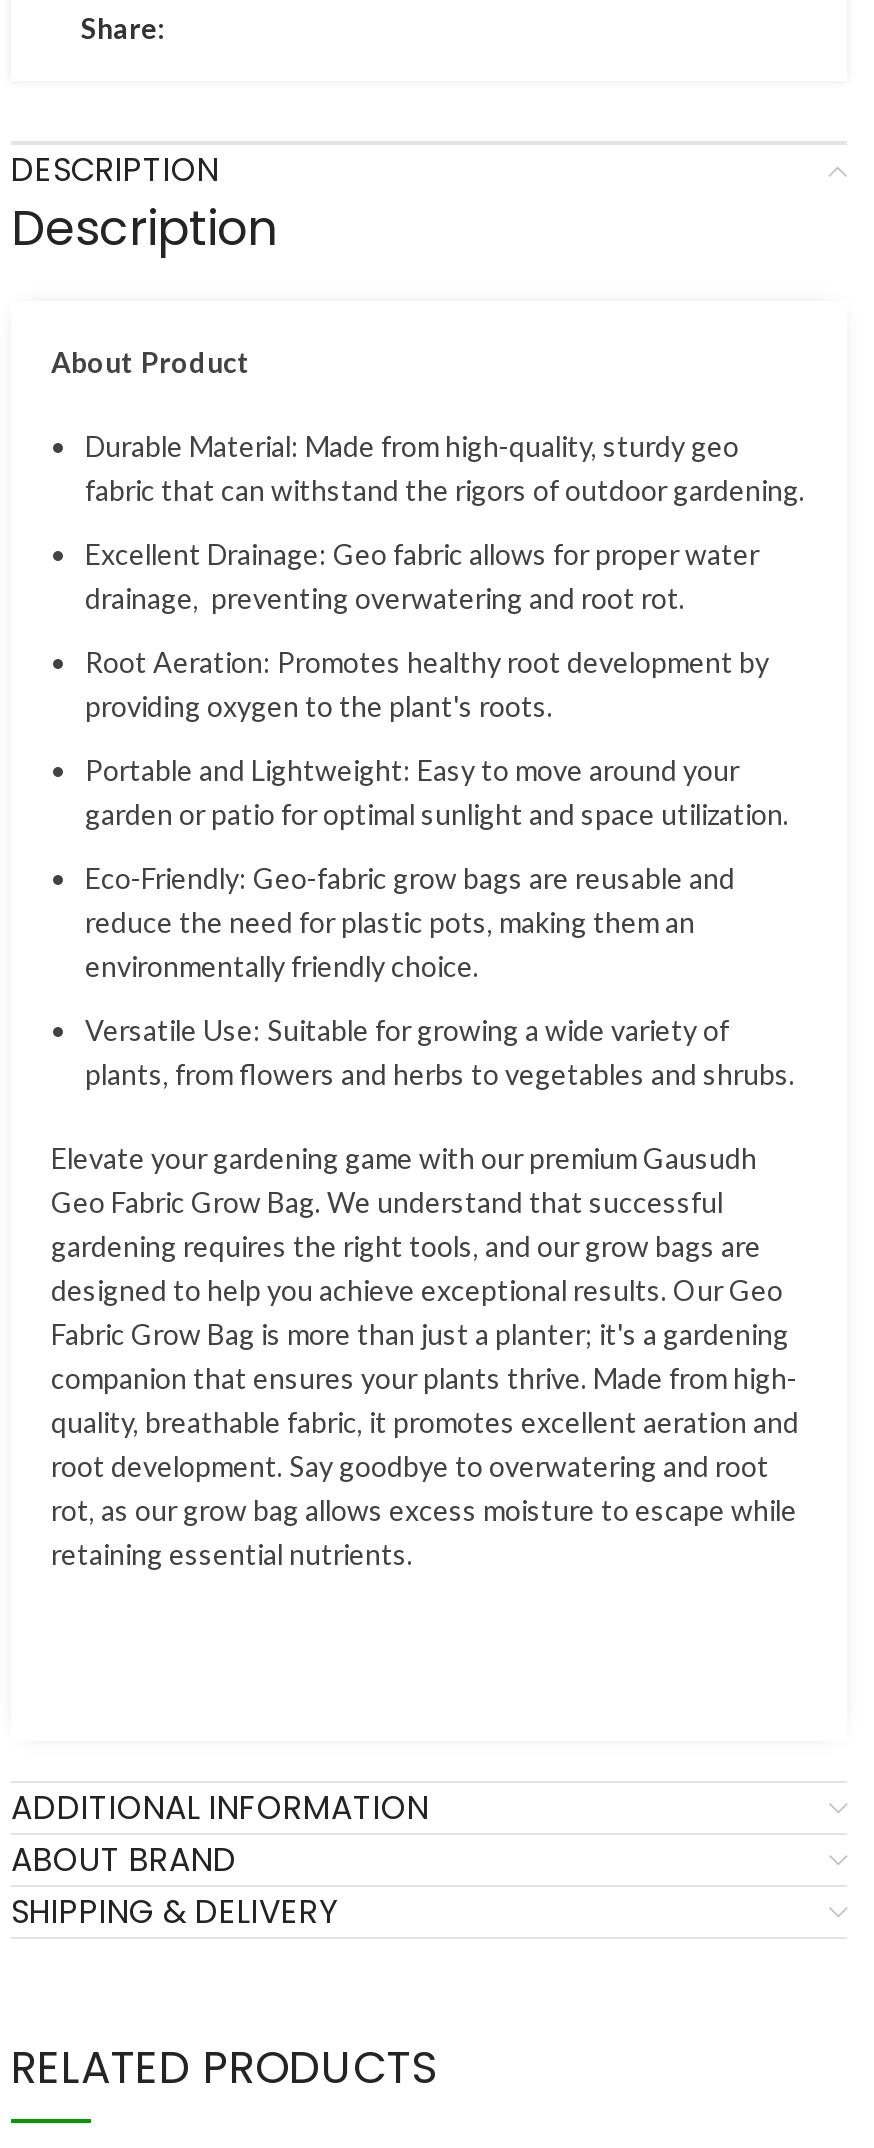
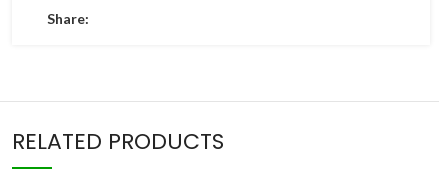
- DESCRIPTION
- Description
- About Product
- Durable Material: Made from high-quality, sturdy geo
- fabric that can withstand the rigors of outdoor gardening.
- Excellent Drainage: Geo fabric allows for proper water
- drainage, preventing overwatering and root rot.
- Root Aeration: Promotes healthy root development by
- providing oxygen to the plant's roots.
- Portable and Lightweight: Easy to move around your
- garden or patio for optimal sunlight and space utilization.
- Eco-Friendly: Geo-fabric grow bags are reusable and
- reduce the need for plastic pots, making them an
- environmentally friendly choice.
- Versatile Use: Suitable for growing a wide variety of
- plants, from flowers and herbs to vegetables and shrubs.
- Elevate your gardening game with our premium Gausudh
- Geo Fabric Grow Bag. We understand that successful
- gardening requires the right tools, and our grow bags are
- designed to help you achieve exceptional results. Our Geo
- Fabric Grow Bag is more than just a planter; it's a gardening
- companion that ensures your plants thrive. Made from high-
- quality, breathable fabric, it promotes excellent aeration and
- root development. Say goodbye to overwatering and root
- rot, as our grow bag allows excess moisture to escape while
- retaining essential nutrients.

- ADDITIONAL INFORMATION
- ABOUT BRAND
- SHIPPING & DELIVERY
